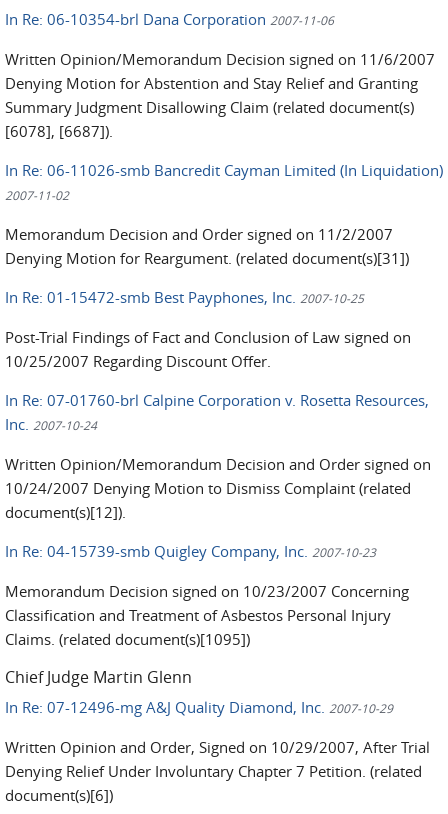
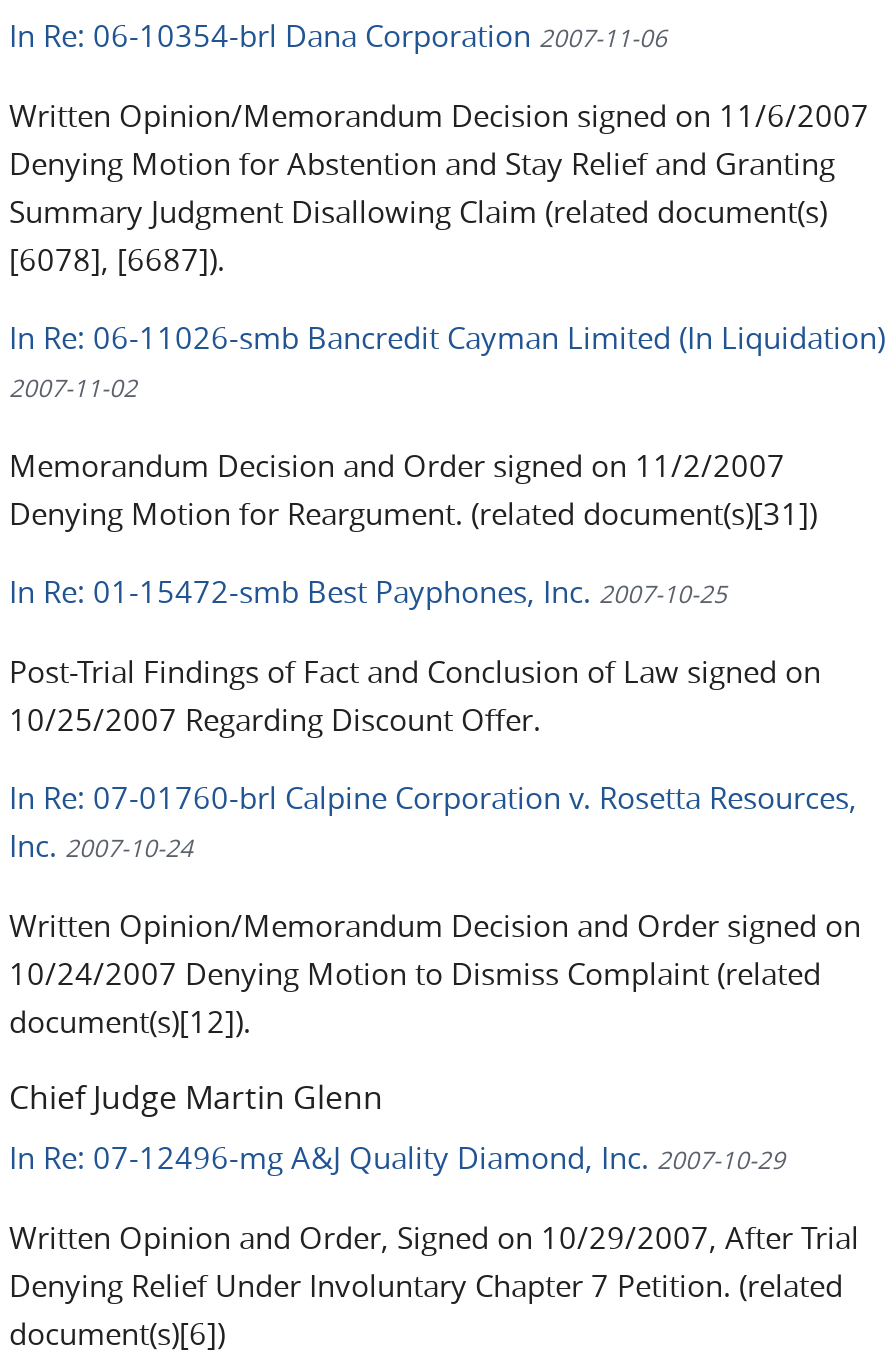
- In Re: 04-15739-smb Quigley Company, Inc. 2007-10-23
- Memorandum Decision signed on 10/23/2007 Concerning
- Classification and Treatment of Asbestos Personal Injury
- Claims. (related document(s)[1095])
